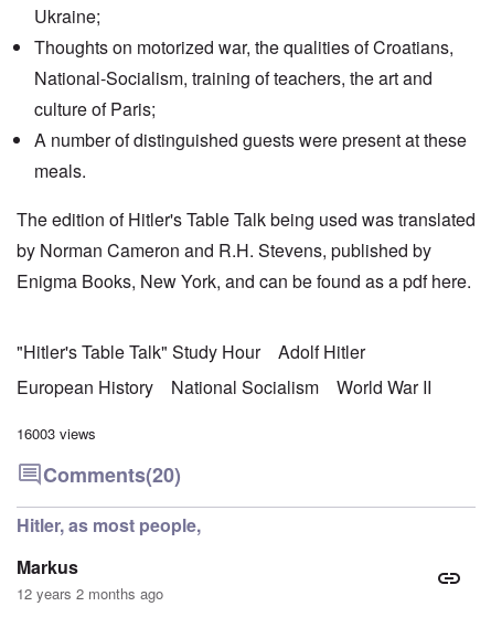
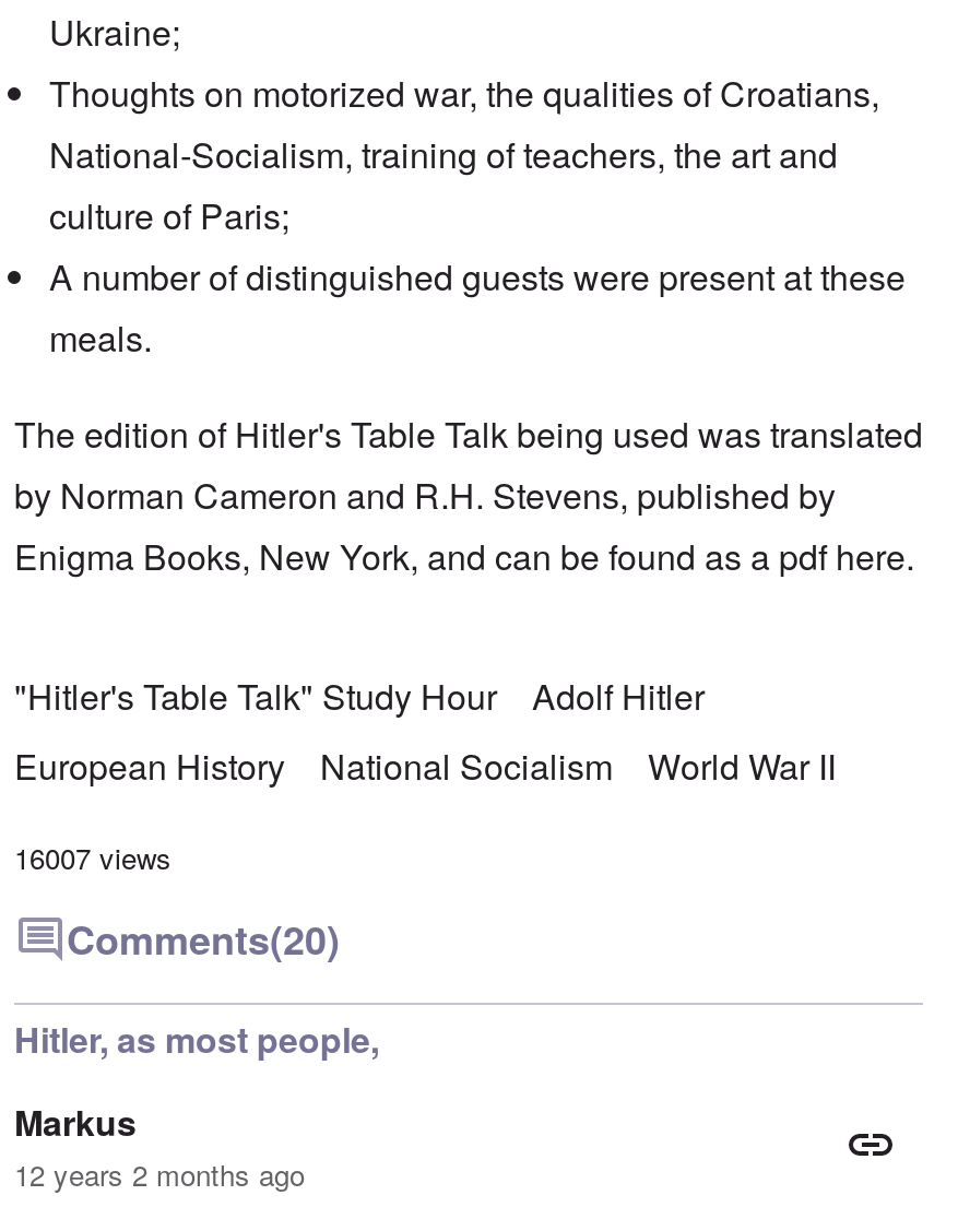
- 16003 views
+ 16007 views
